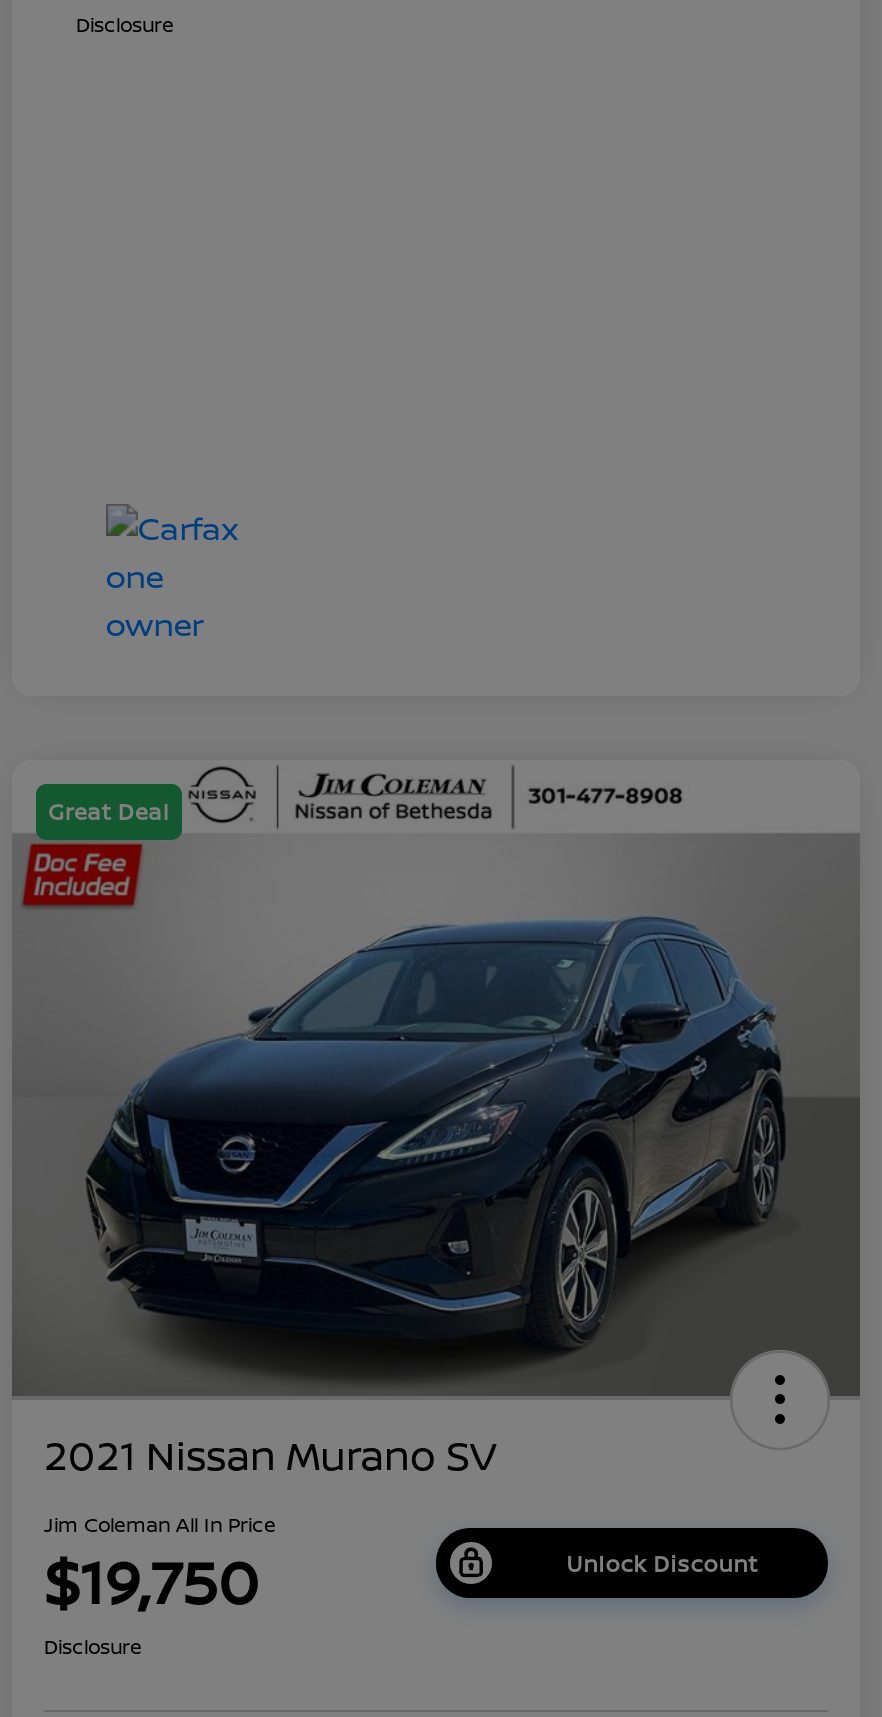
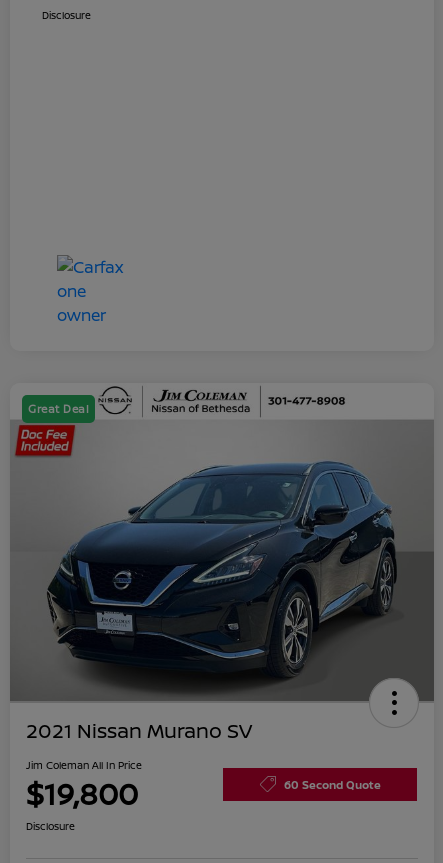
- $19,750
- Unlock Discount
+ $19,800
+ 60 Second Quote
